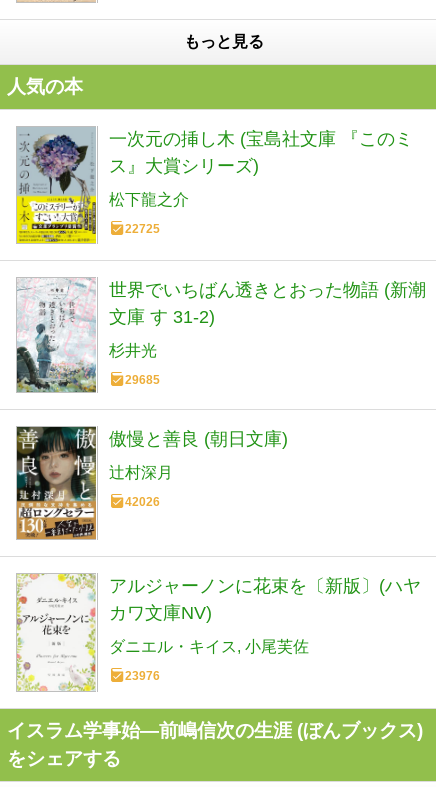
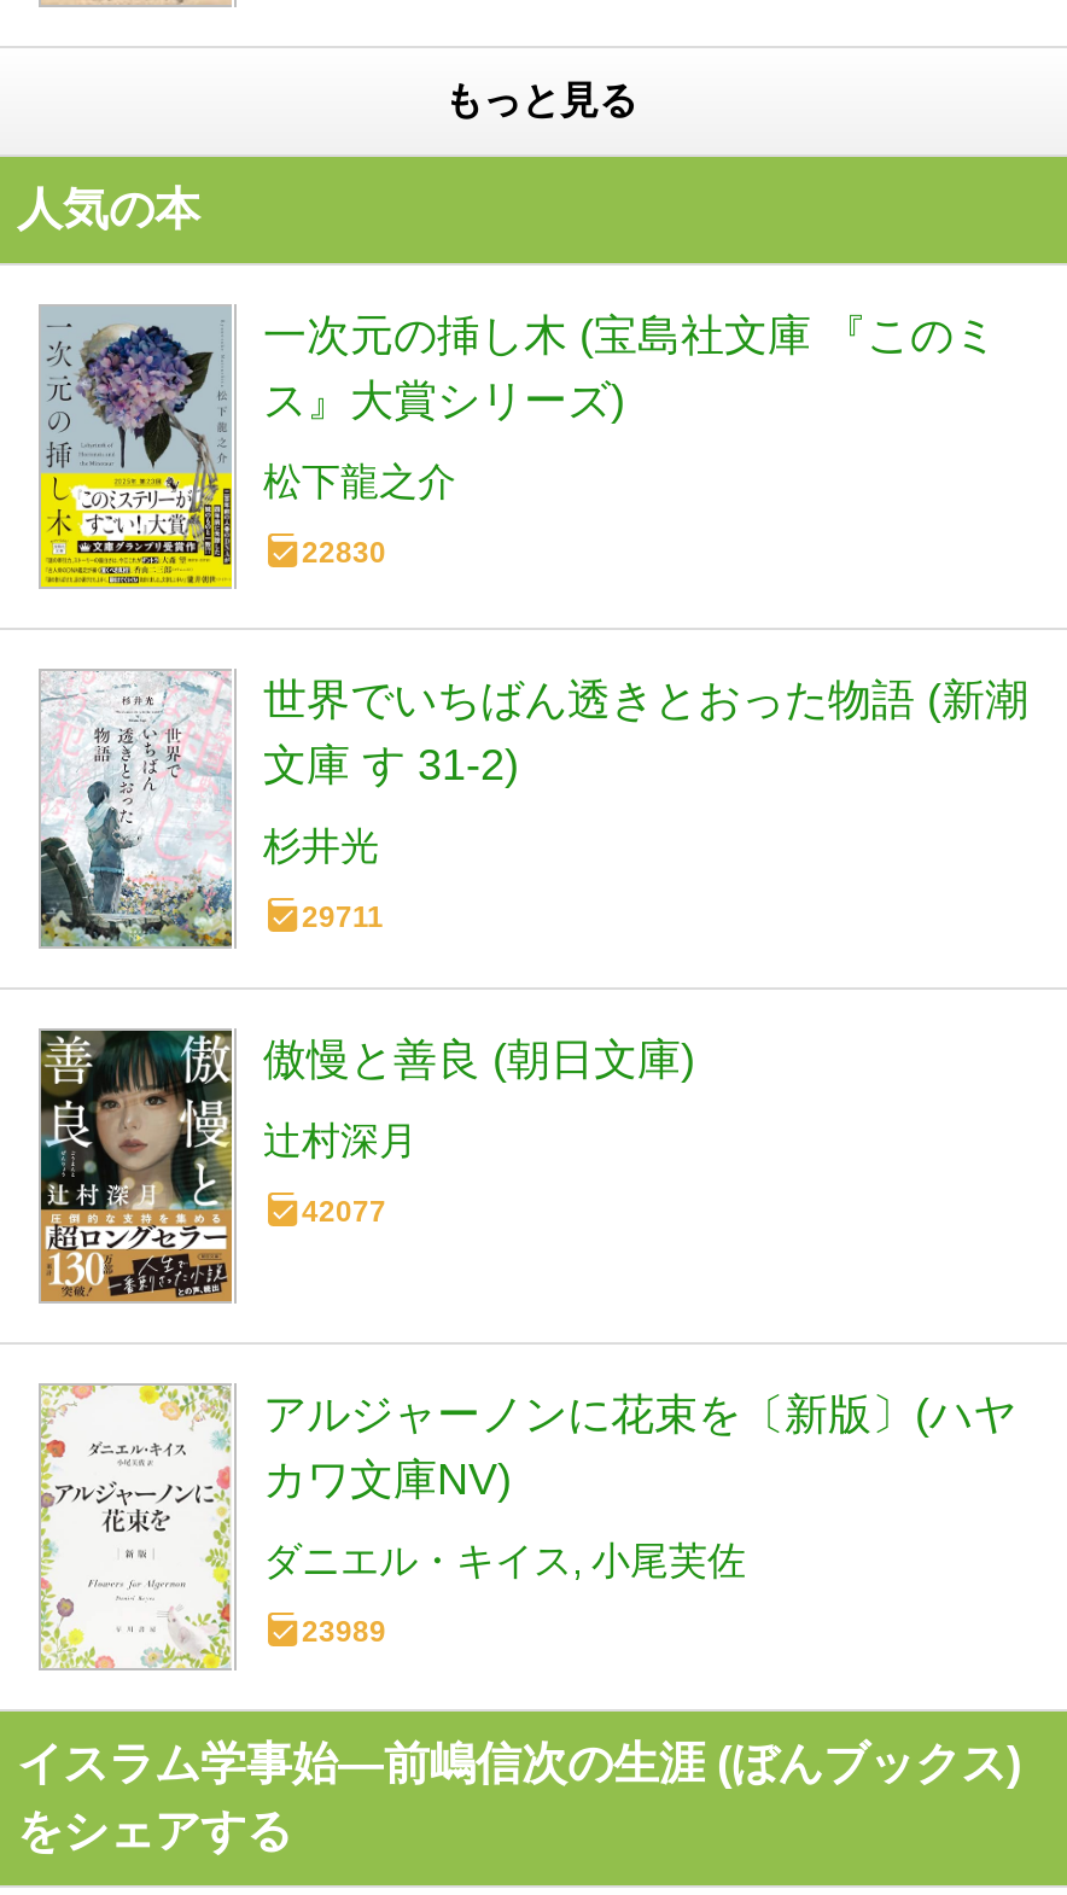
- 22725
+ 22830

- 29685
+ 29711

- 42026
+ 42077

- 23976
+ 23989
